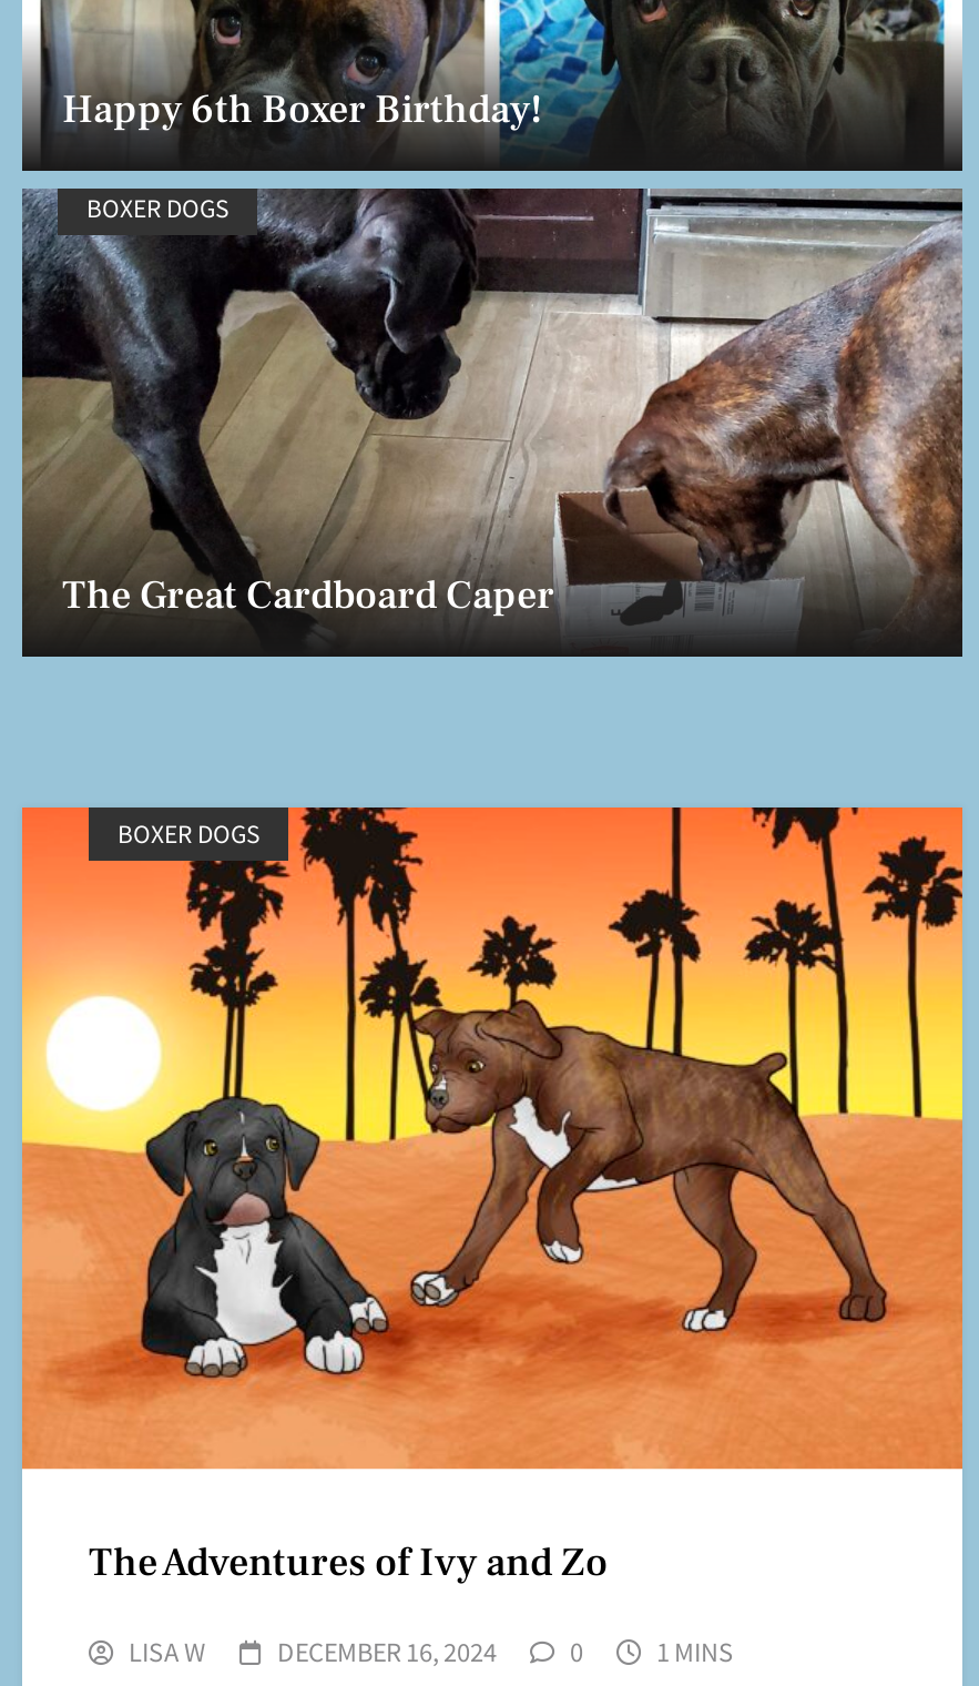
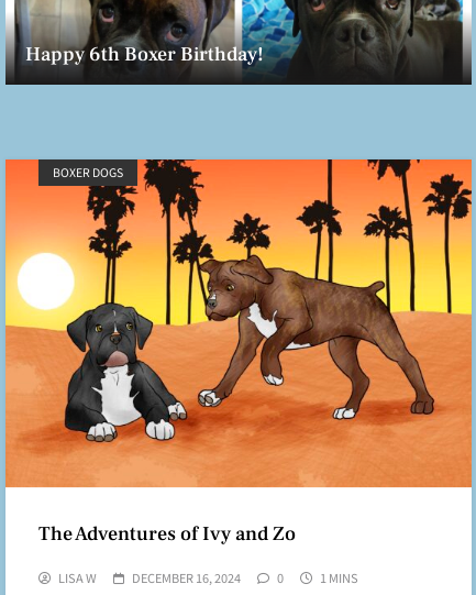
- [image]
- BOXER DOGS

- The Great Cardboard Caper
